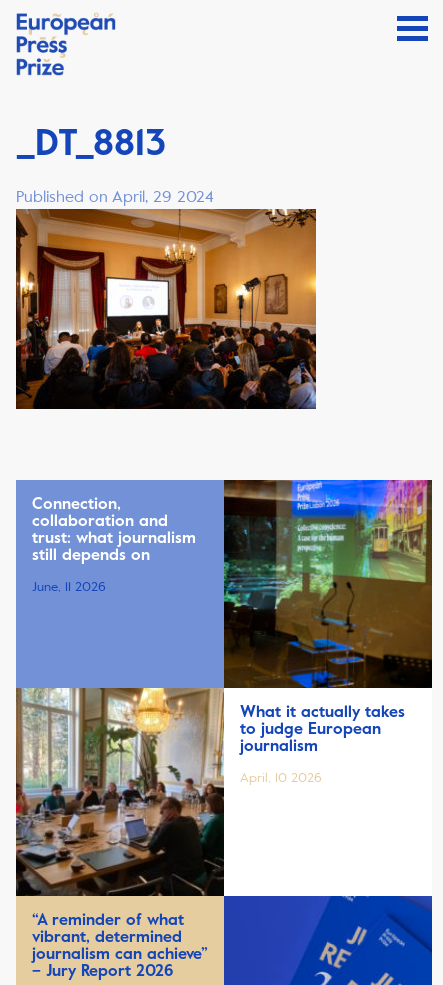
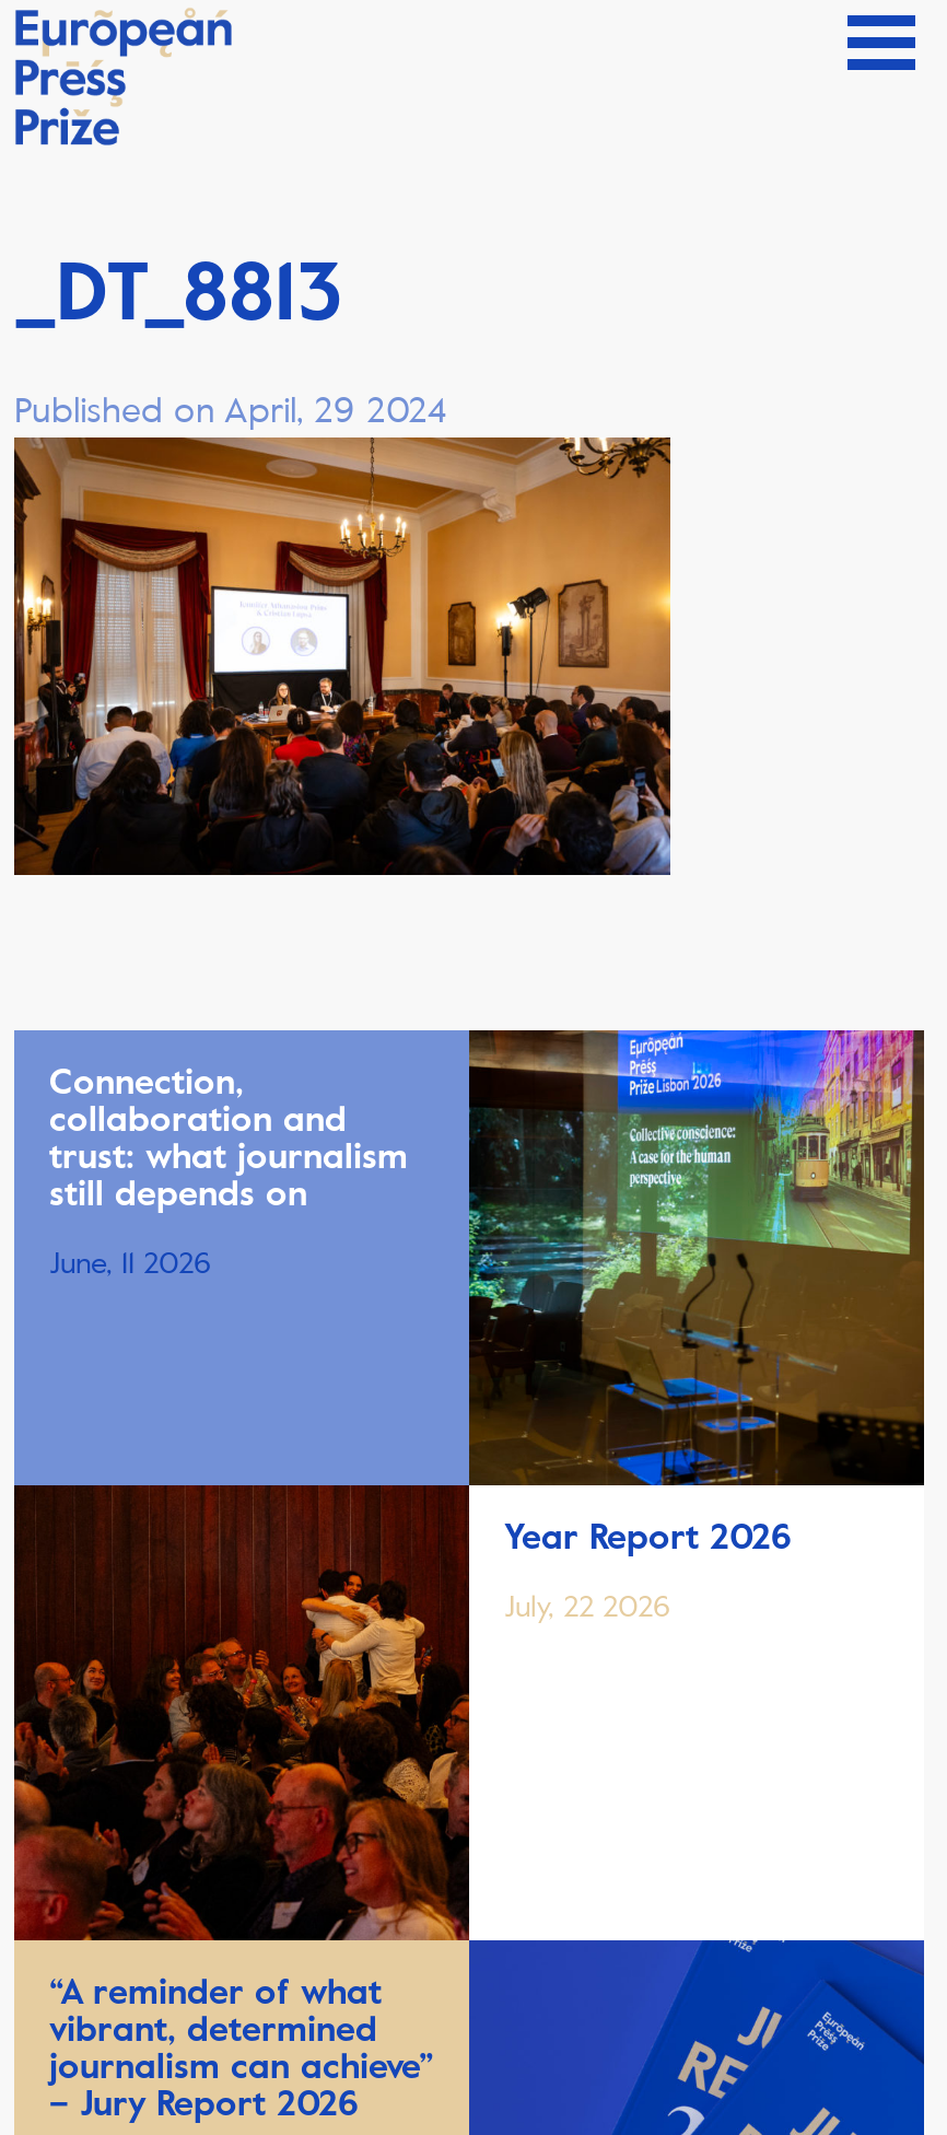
- [image]
- What it actually takes
- to judge European
- journalism
+ [image]
+ Year Report 2026

- April, 10 2026
+ July, 22 2026
